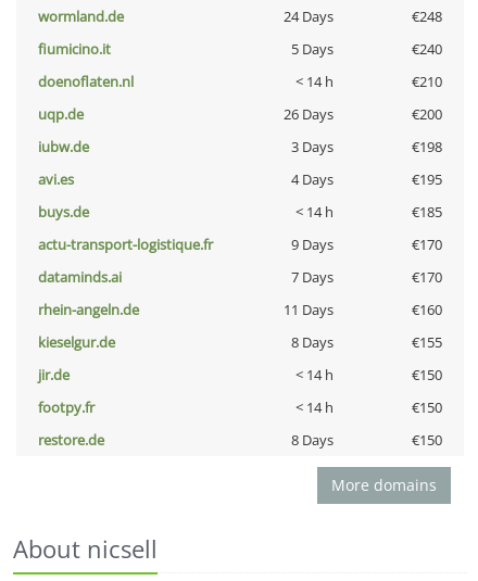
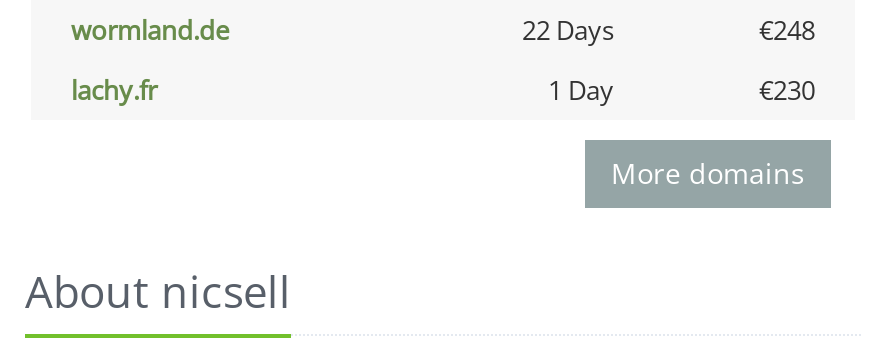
- 24 Days
+ 22 Days

- fiumicino.it
- 5 Days
- €240
- doenoflaten.nl
- < 14 h
- €210
- uqp.de
- 26 Days
- €200
- iubw.de
- 3 Days
- €198
- avi.es
- 4 Days
- €195
- buys.de
- < 14 h
- €185
- actu-transport-logistique.fr
- 9 Days
- €170
- dataminds.ai
- 7 Days
- €170
- rhein-angeln.de
- 11 Days
- €160
- kieselgur.de
- 8 Days
- €155
- jir.de
- < 14 h
- €150
- footpy.fr
- < 14 h
- €150
- restore.de
- 8 Days
- €150
+ lachy.fr
+ 1 Day
+ €230
